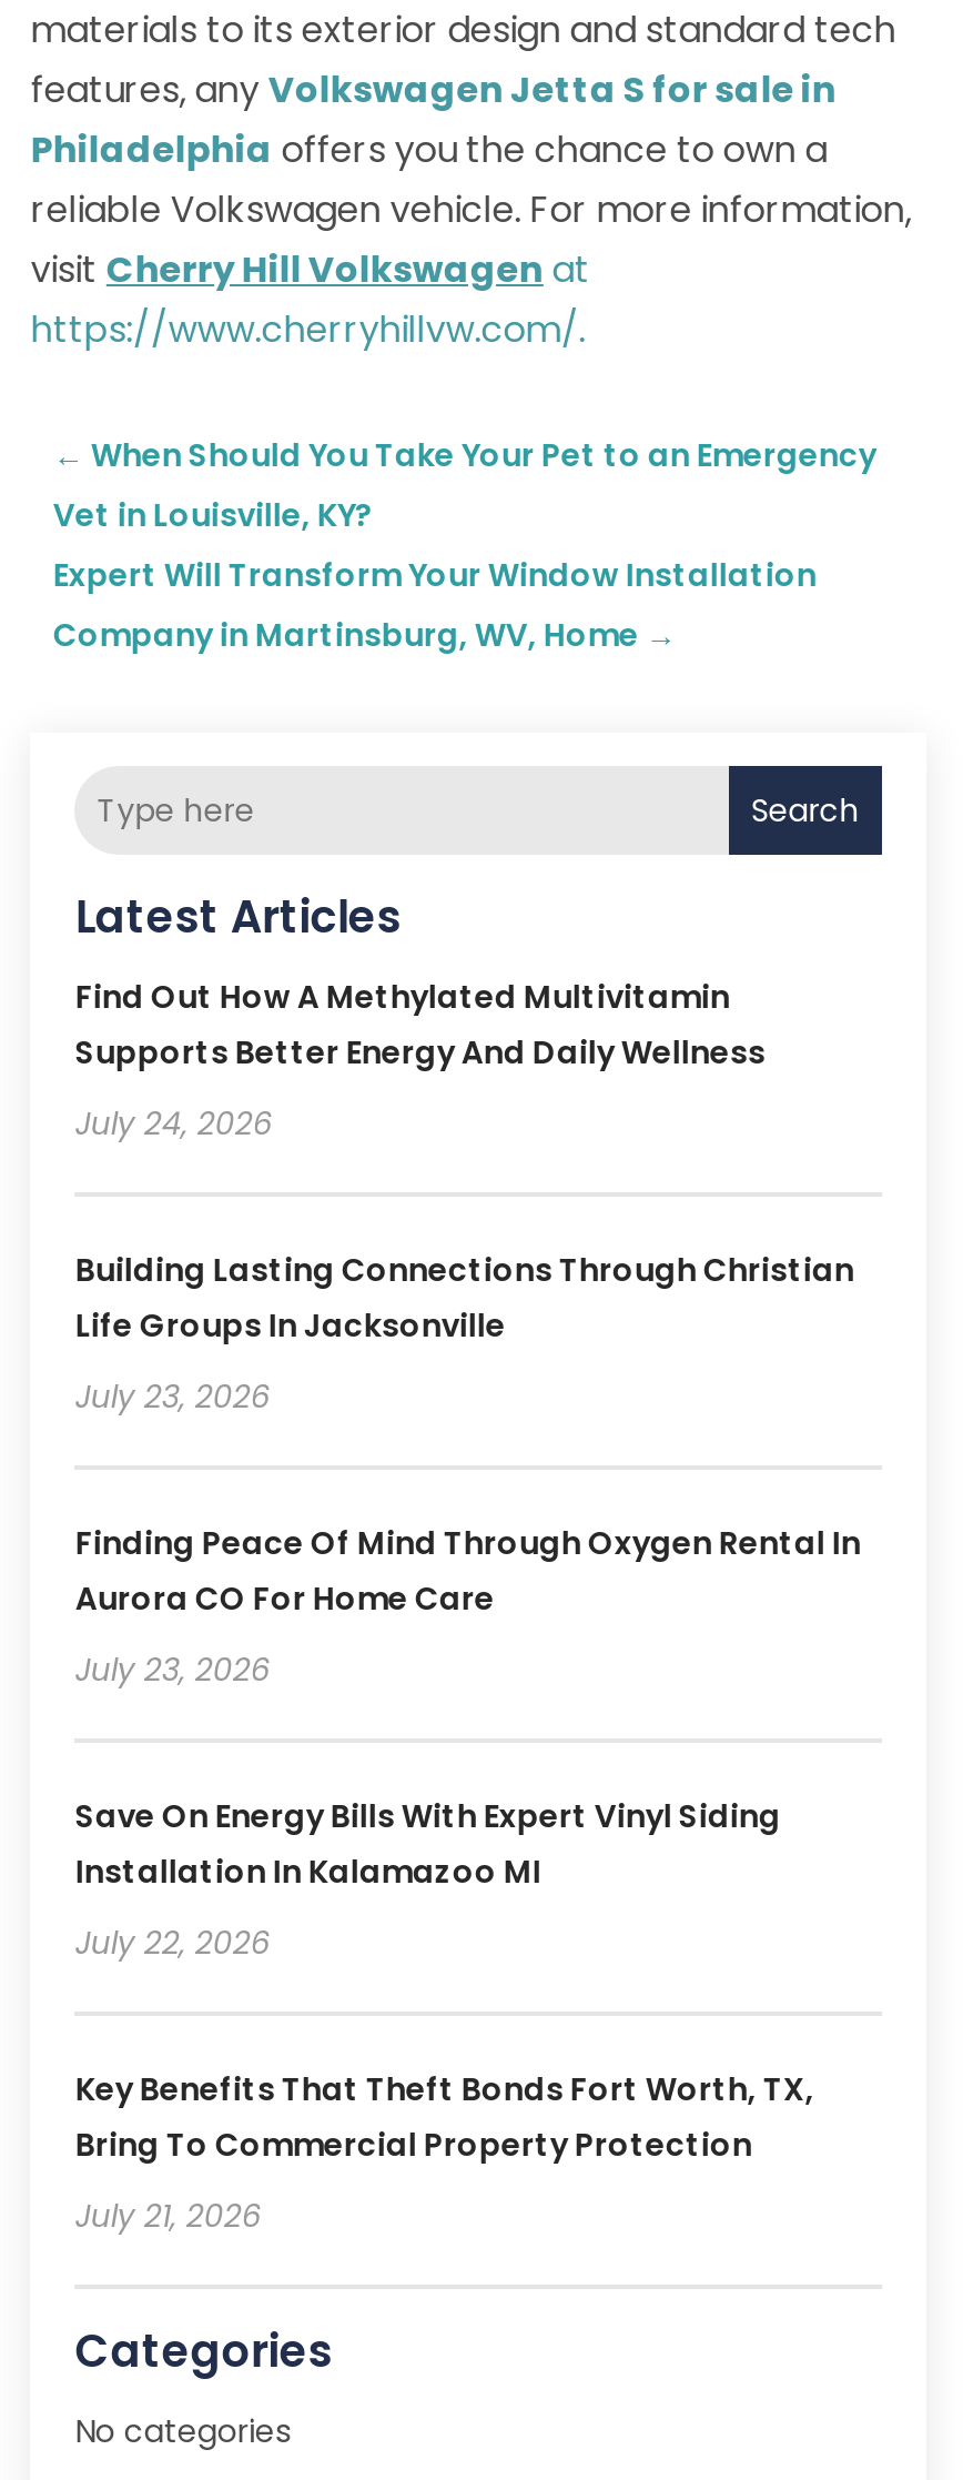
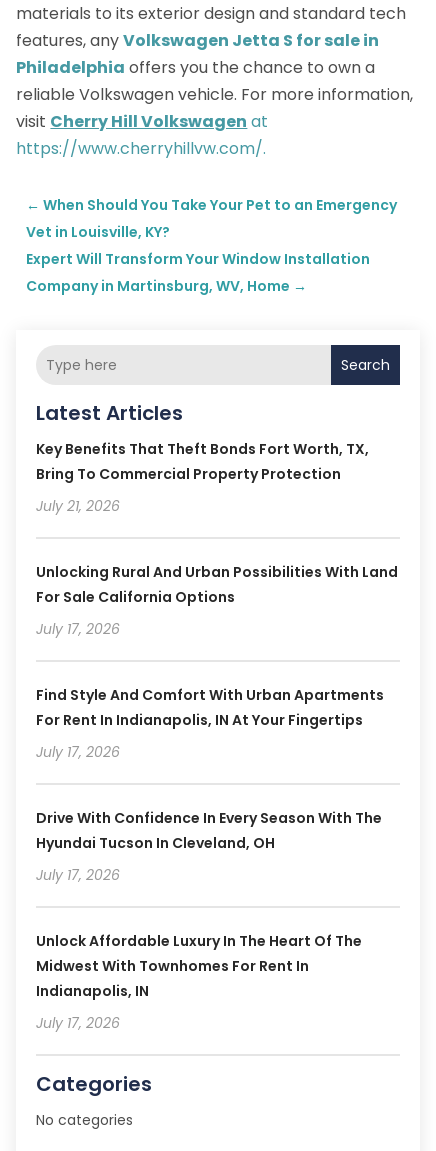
- Find Out How A Methylated Multivitamin
- Supports Better Energy And Daily Wellness
- July 24, 2026
- Building Lasting Connections Through Christian
- Life Groups In Jacksonville
- July 23, 2026
- Finding Peace Of Mind Through Oxygen Rental In
- Aurora CO For Home Care
- July 23, 2026
- Save On Energy Bills With Expert Vinyl Siding
- Installation In Kalamazoo MI
- July 22, 2026

moved up: Key Benefits That Theft Bonds Fort Worth, TX, | Bring To Commercial Property Protection | July 21, 2026

+ Unlocking Rural And Urban Possibilities With Land
+ For Sale California Options
+ July 17, 2026
+ Find Style And Comfort With Urban Apartments
+ For Rent In Indianapolis, IN At Your Fingertips
+ July 17, 2026
+ Drive With Confidence In Every Season With The
+ Hyundai Tucson In Cleveland, OH
+ July 17, 2026
+ Unlock Affordable Luxury In The Heart Of The
+ Midwest With Townhomes For Rent In
+ Indianapolis, IN
+ July 17, 2026
